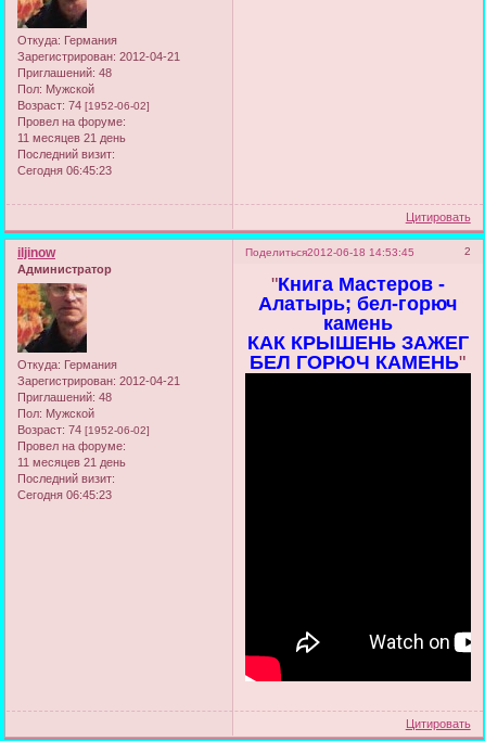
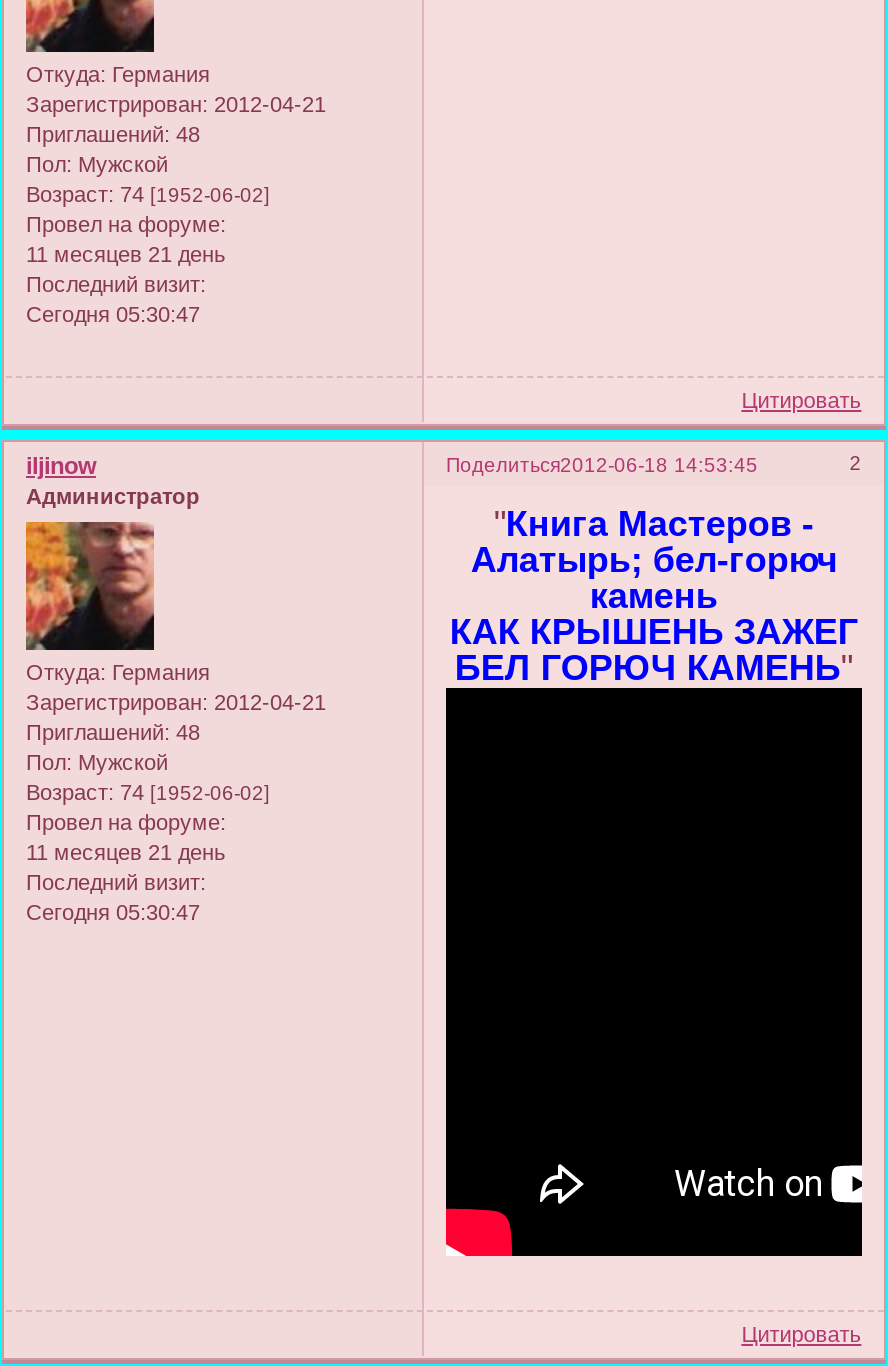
- Сегодня 06:45:23
+ Сегодня 05:30:47

- Сегодня 06:45:23
+ Сегодня 05:30:47
